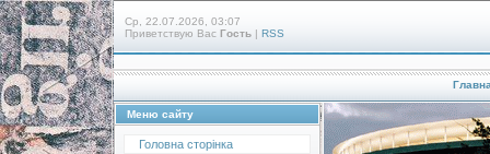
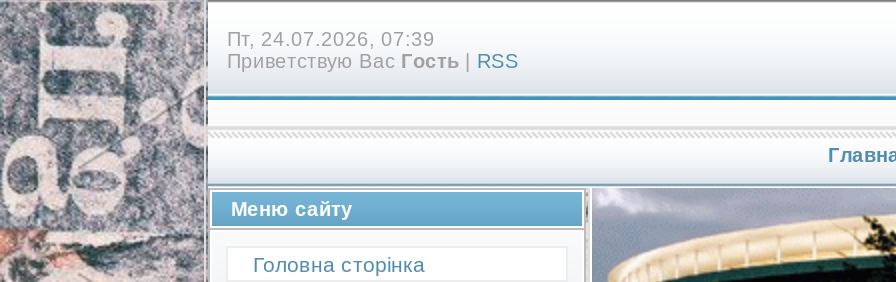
- Ср, 22.07.2026, 03:07
+ Пт, 24.07.2026, 07:39
